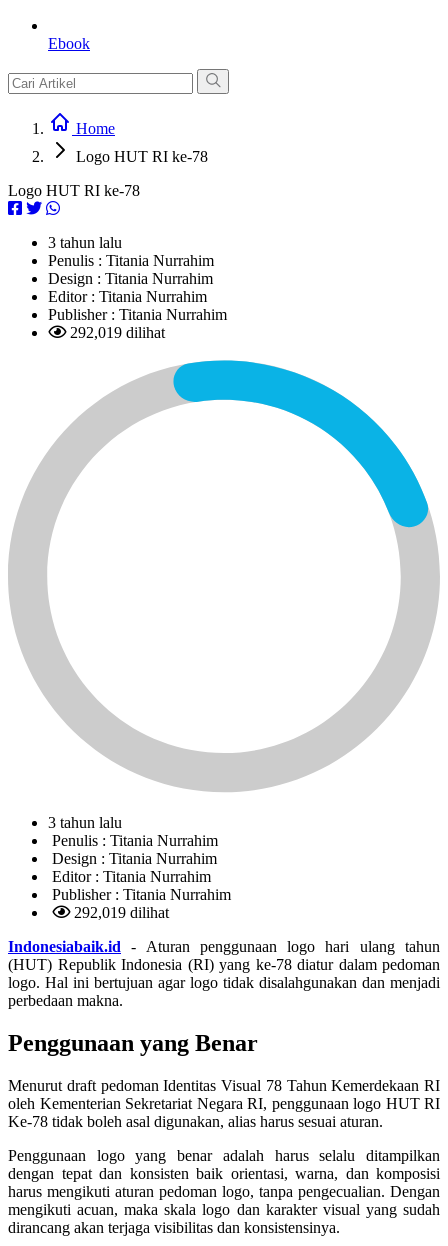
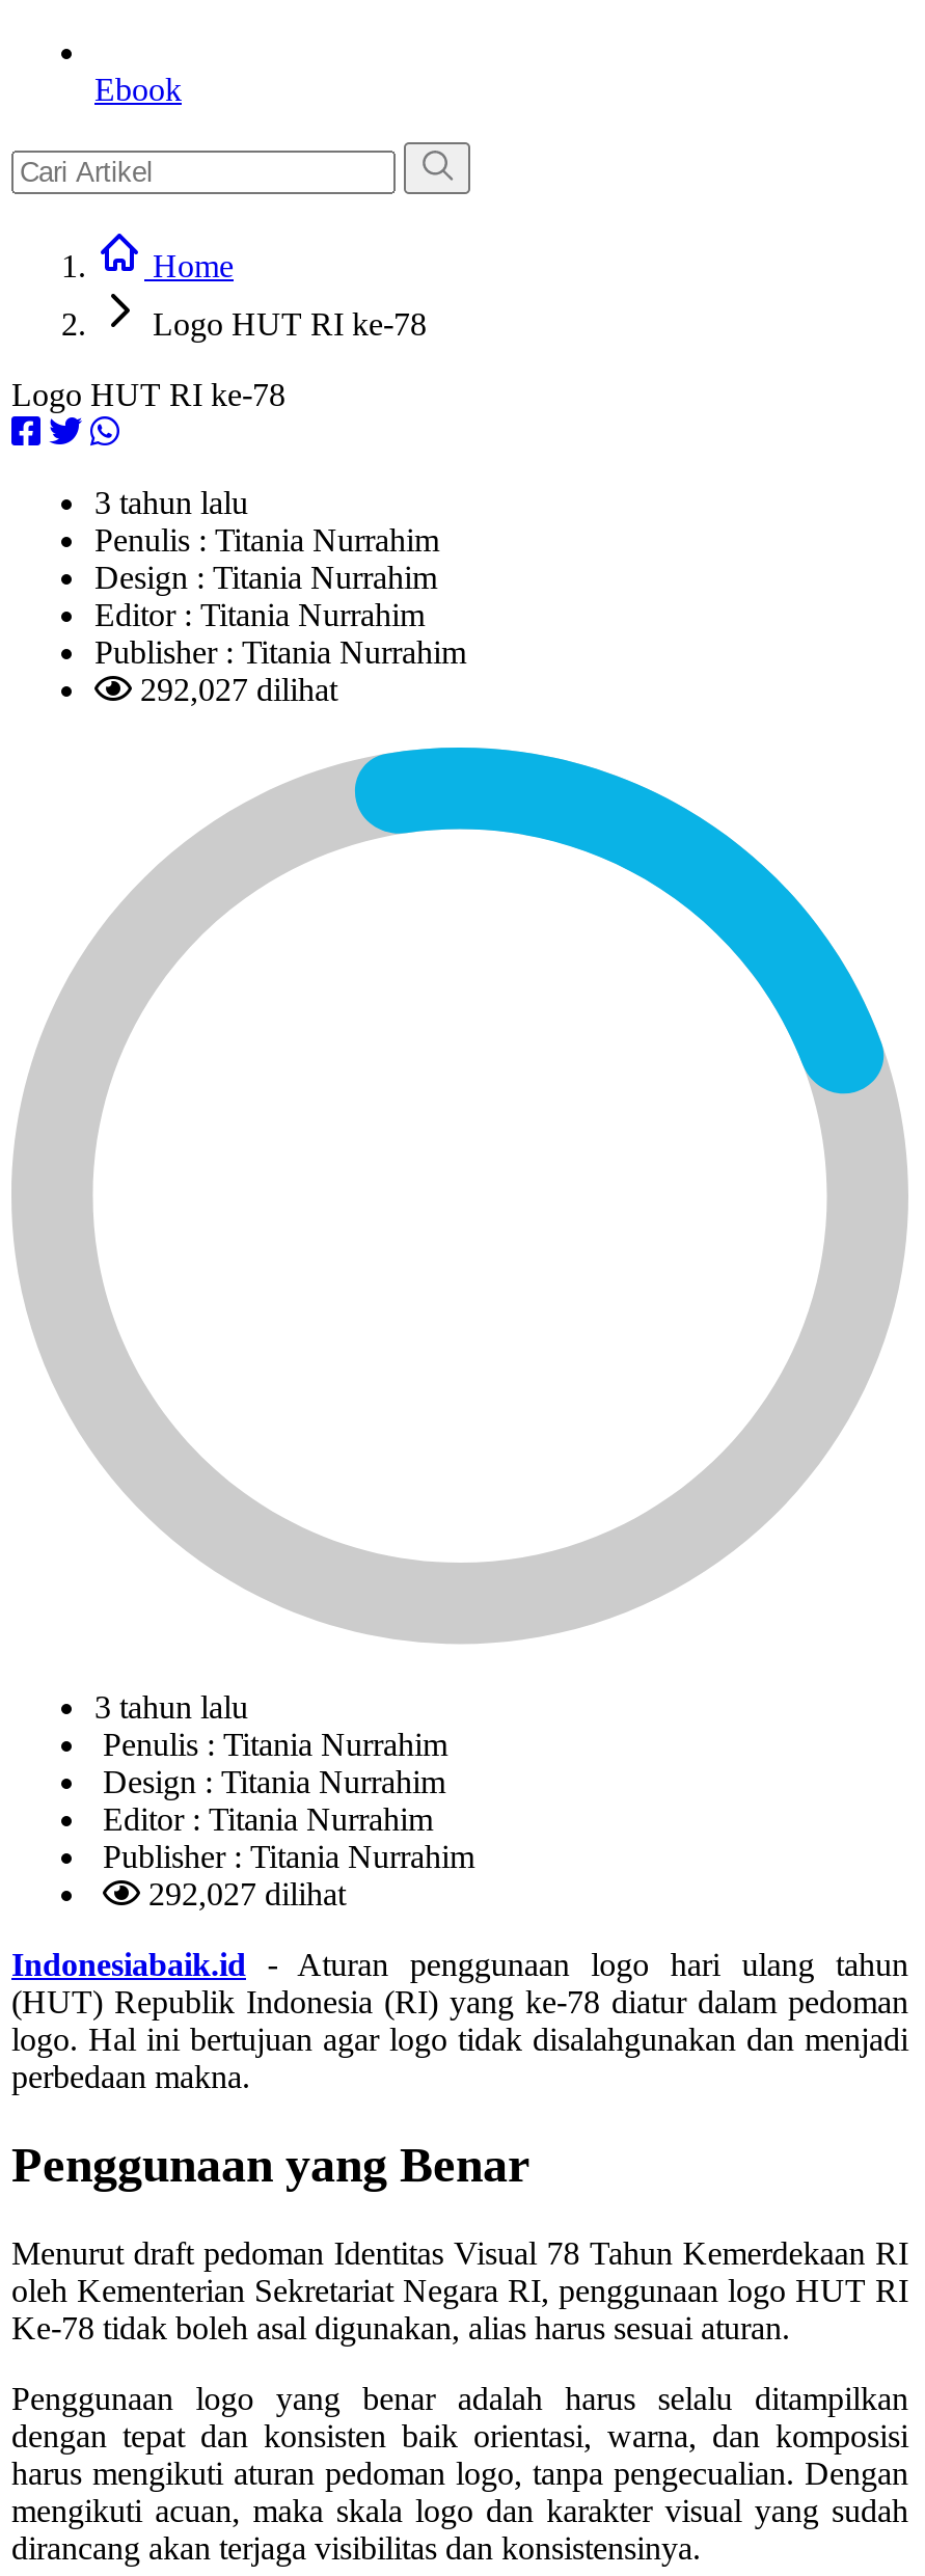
- 292,019 dilihat
+ 292,027 dilihat

- 292,019 dilihat
+ 292,027 dilihat
